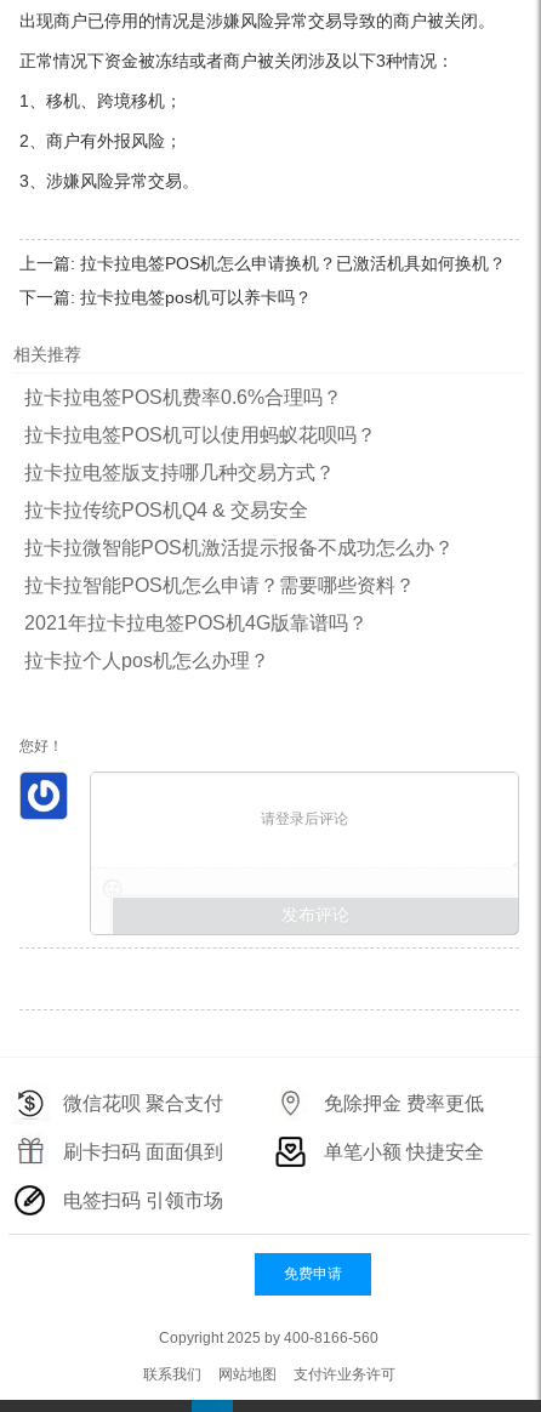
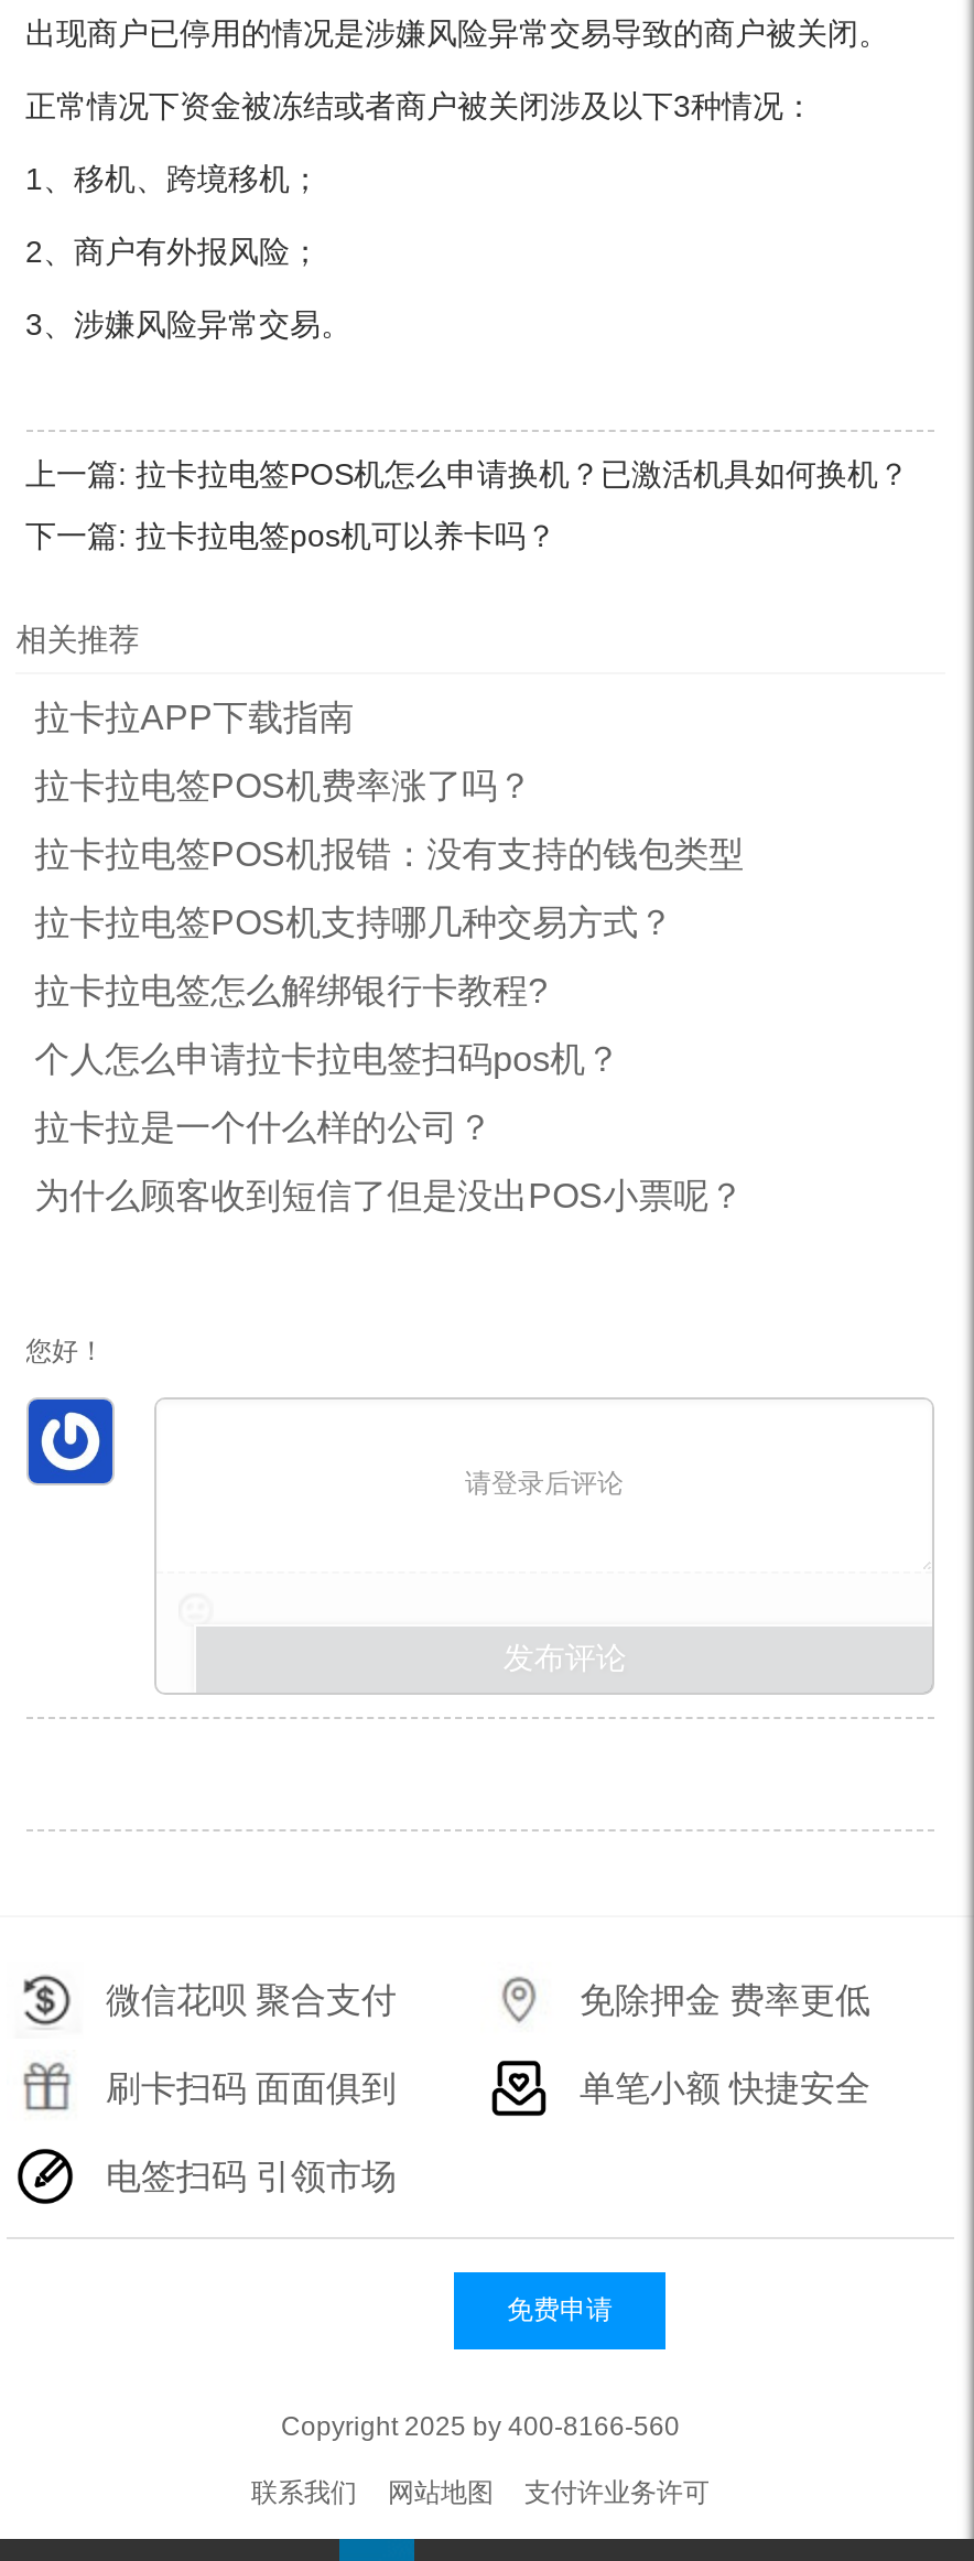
- 拉卡拉电签POS机费率0.6%合理吗？
+ 拉卡拉APP下载指南

- 拉卡拉电签POS机可以使用蚂蚁花呗吗？
+ 拉卡拉电签POS机费率涨了吗？

- 拉卡拉电签版支持哪几种交易方式？
+ 拉卡拉电签POS机报错：没有支持的钱包类型

- 拉卡拉传统POS机Q4 & 交易安全
+ 拉卡拉电签POS机支持哪几种交易方式？

- 拉卡拉微智能POS机激活提示报备不成功怎么办？
+ 拉卡拉电签怎么解绑银行卡教程?

- 拉卡拉智能POS机怎么申请？需要哪些资料？
+ 个人怎么申请拉卡拉电签扫码pos机？

- 2021年拉卡拉电签POS机4G版靠谱吗？
+ 拉卡拉是一个什么样的公司？

- 拉卡拉个人pos机怎么办理？
+ 为什么顾客收到短信了但是没出POS小票呢？
